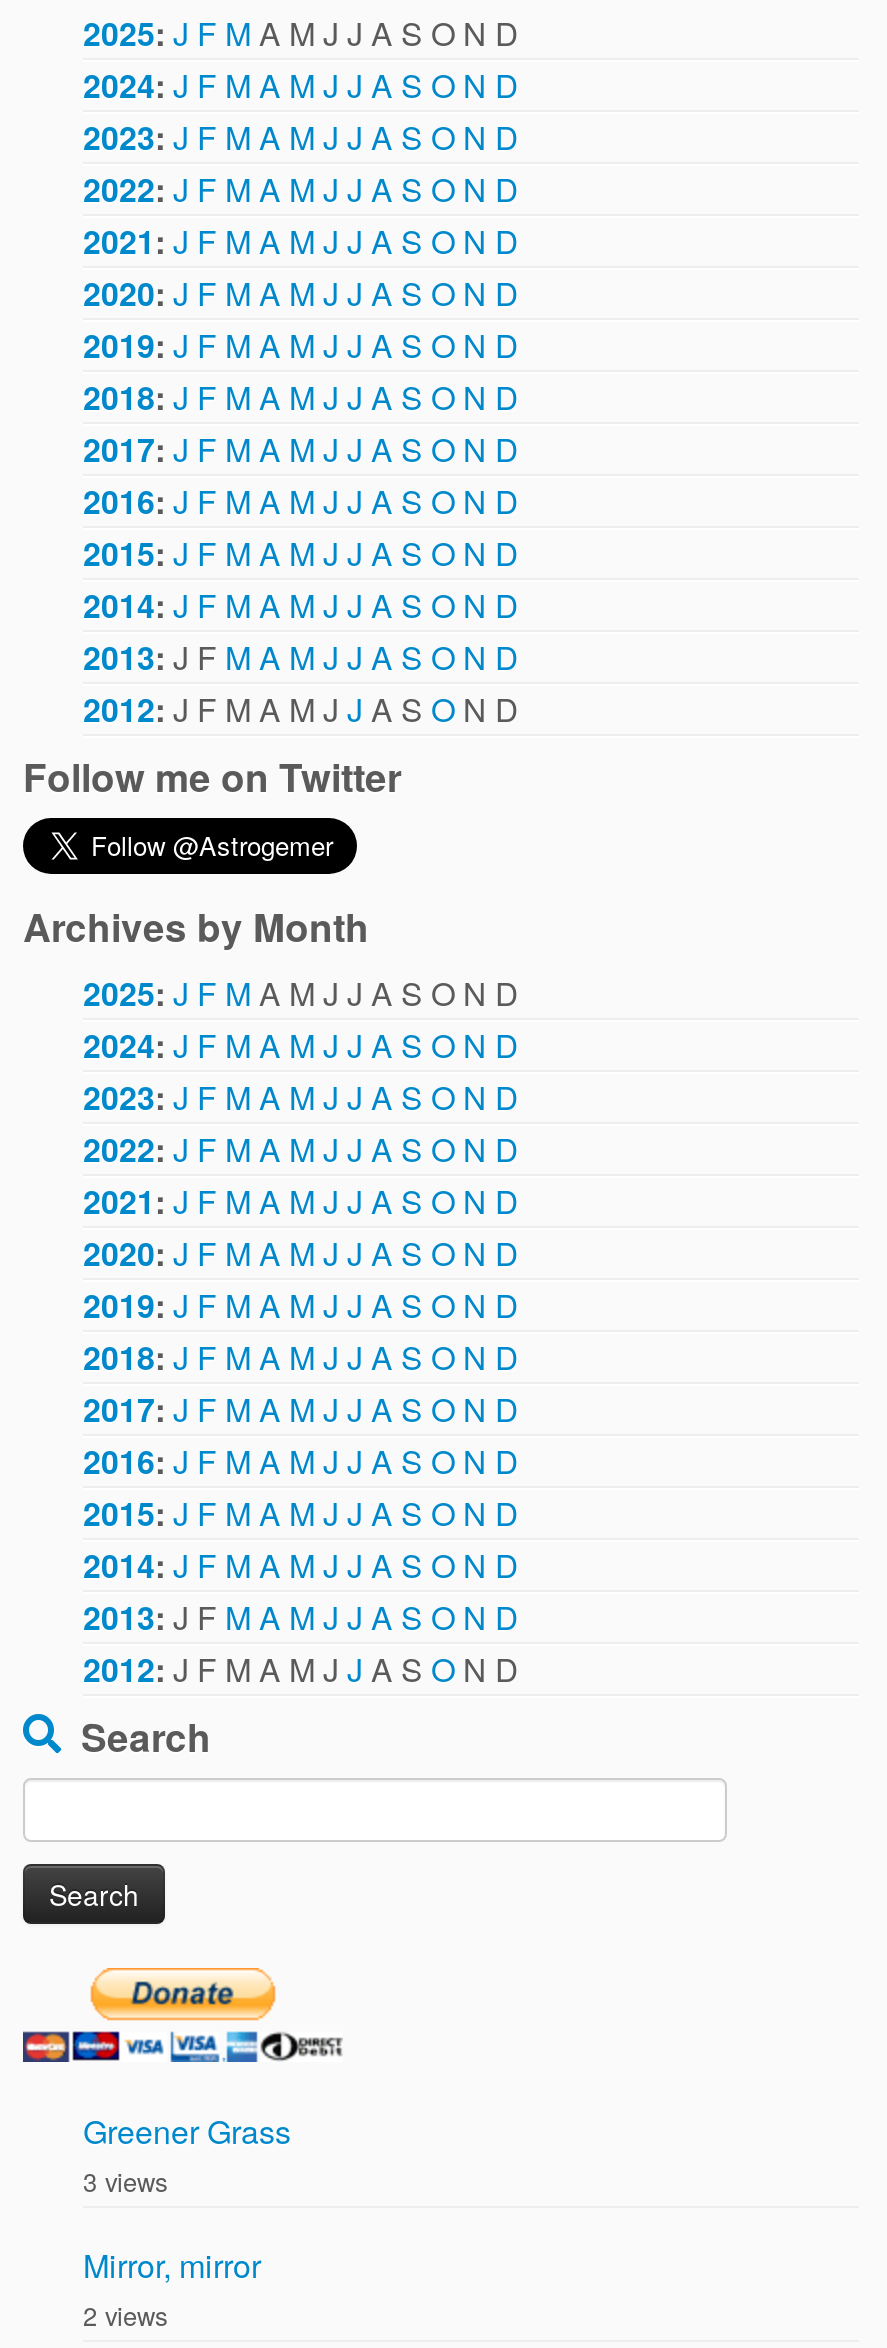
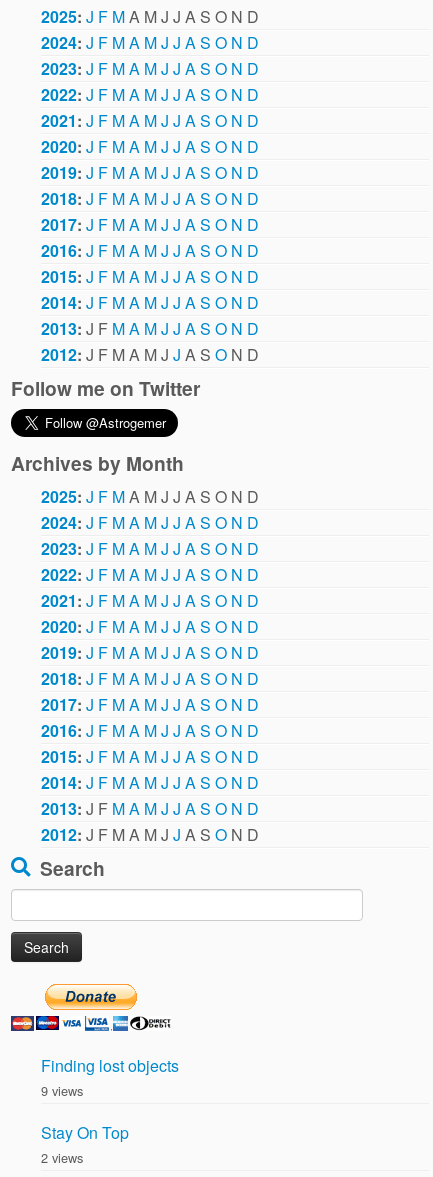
- Greener Grass
- 3 views
+ Finding lost objects
+ 9 views

- Mirror, mirror
+ Stay On Top
